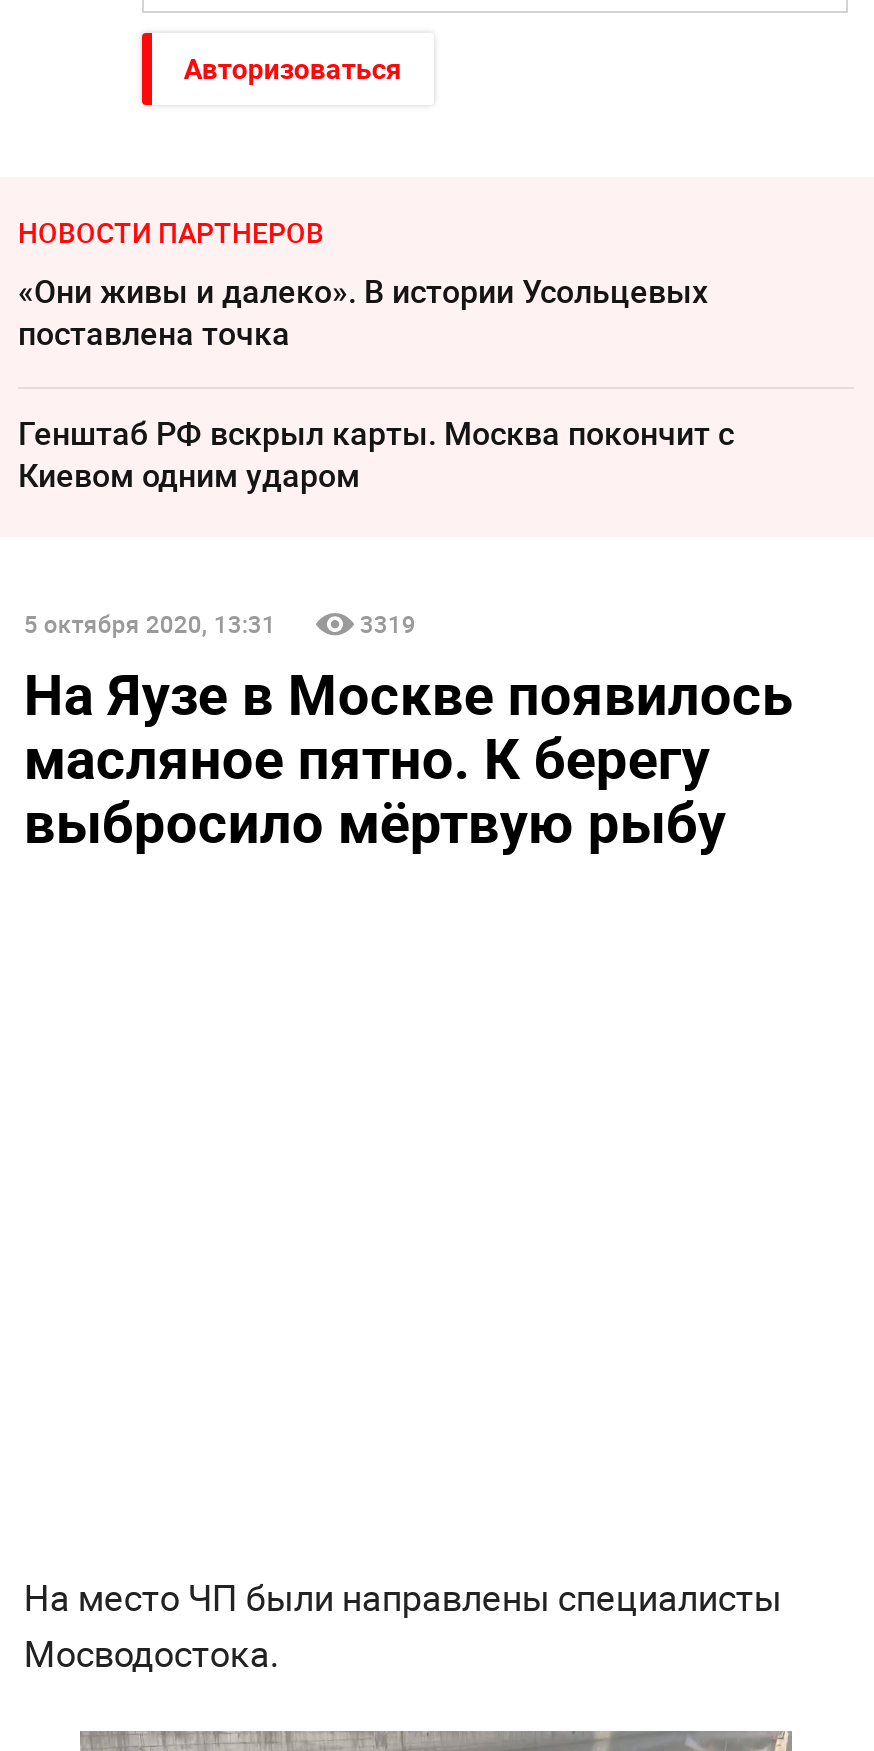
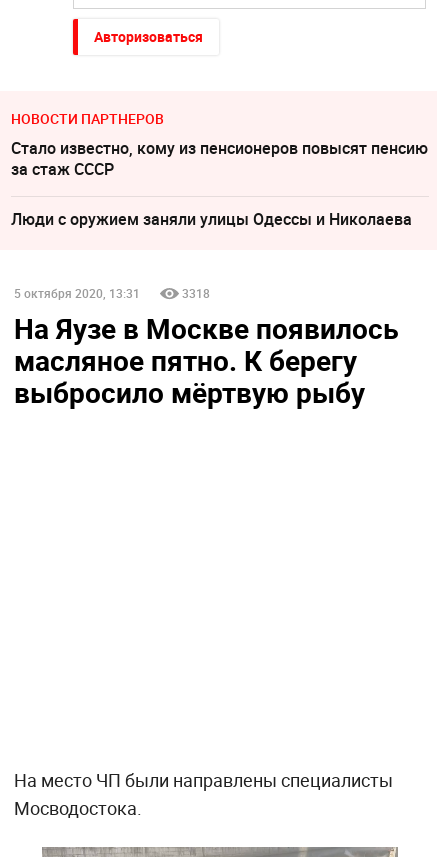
- «Они живы и далеко». В истории Усольцевых
- поставлена точка
+ Стало известно, кому из пенсионеров повысят пенсию
+ за стаж СССР

- Генштаб РФ вскрыл карты. Москва покончит с
- Киевом одним ударом
+ Люди с оружием заняли улицы Одессы и Николаева

- 3319
+ 3318
